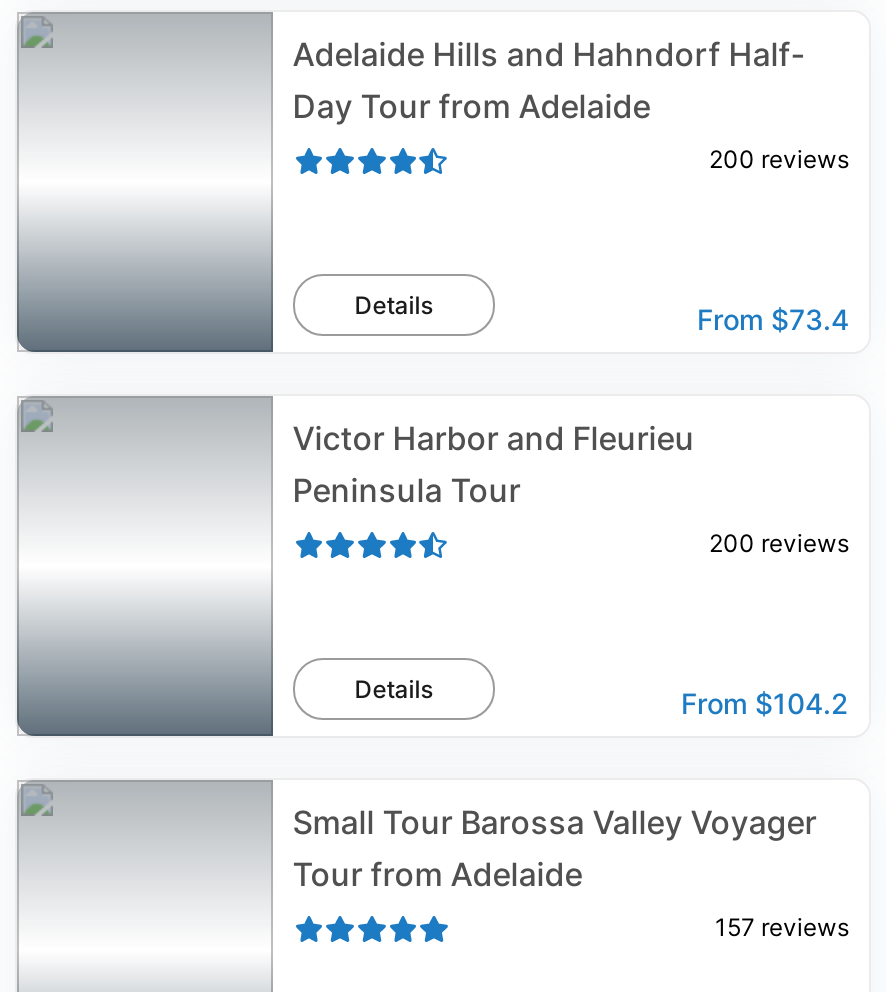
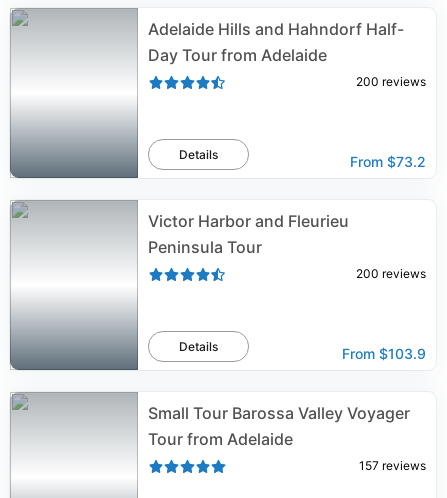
- From $73.4
+ From $73.2

- From $104.2
+ From $103.9
